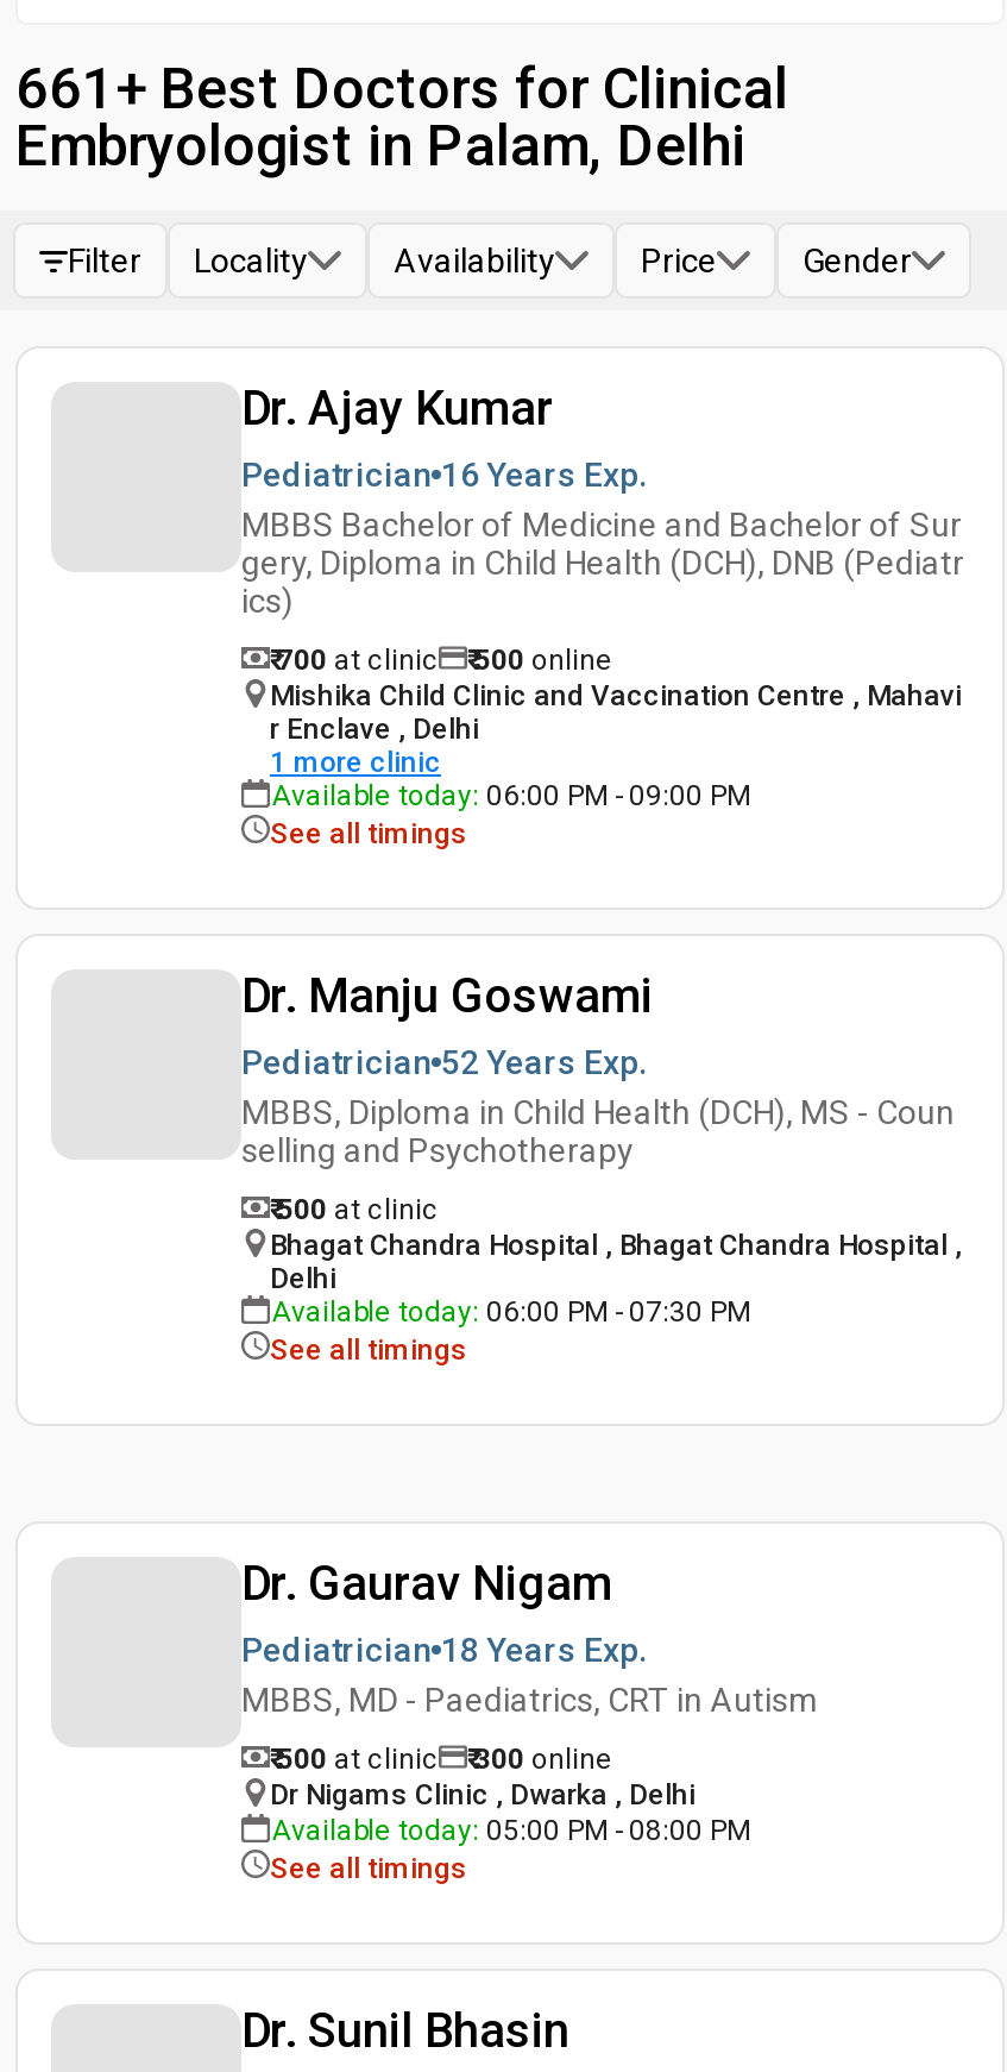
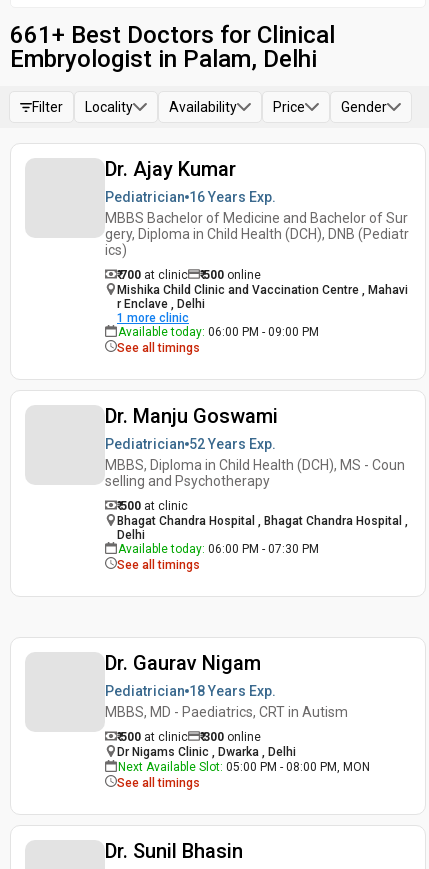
- Available today: 05:00 PM - 08:00 PM
+ Next Available Slot: 05:00 PM - 08:00 PM, MON
